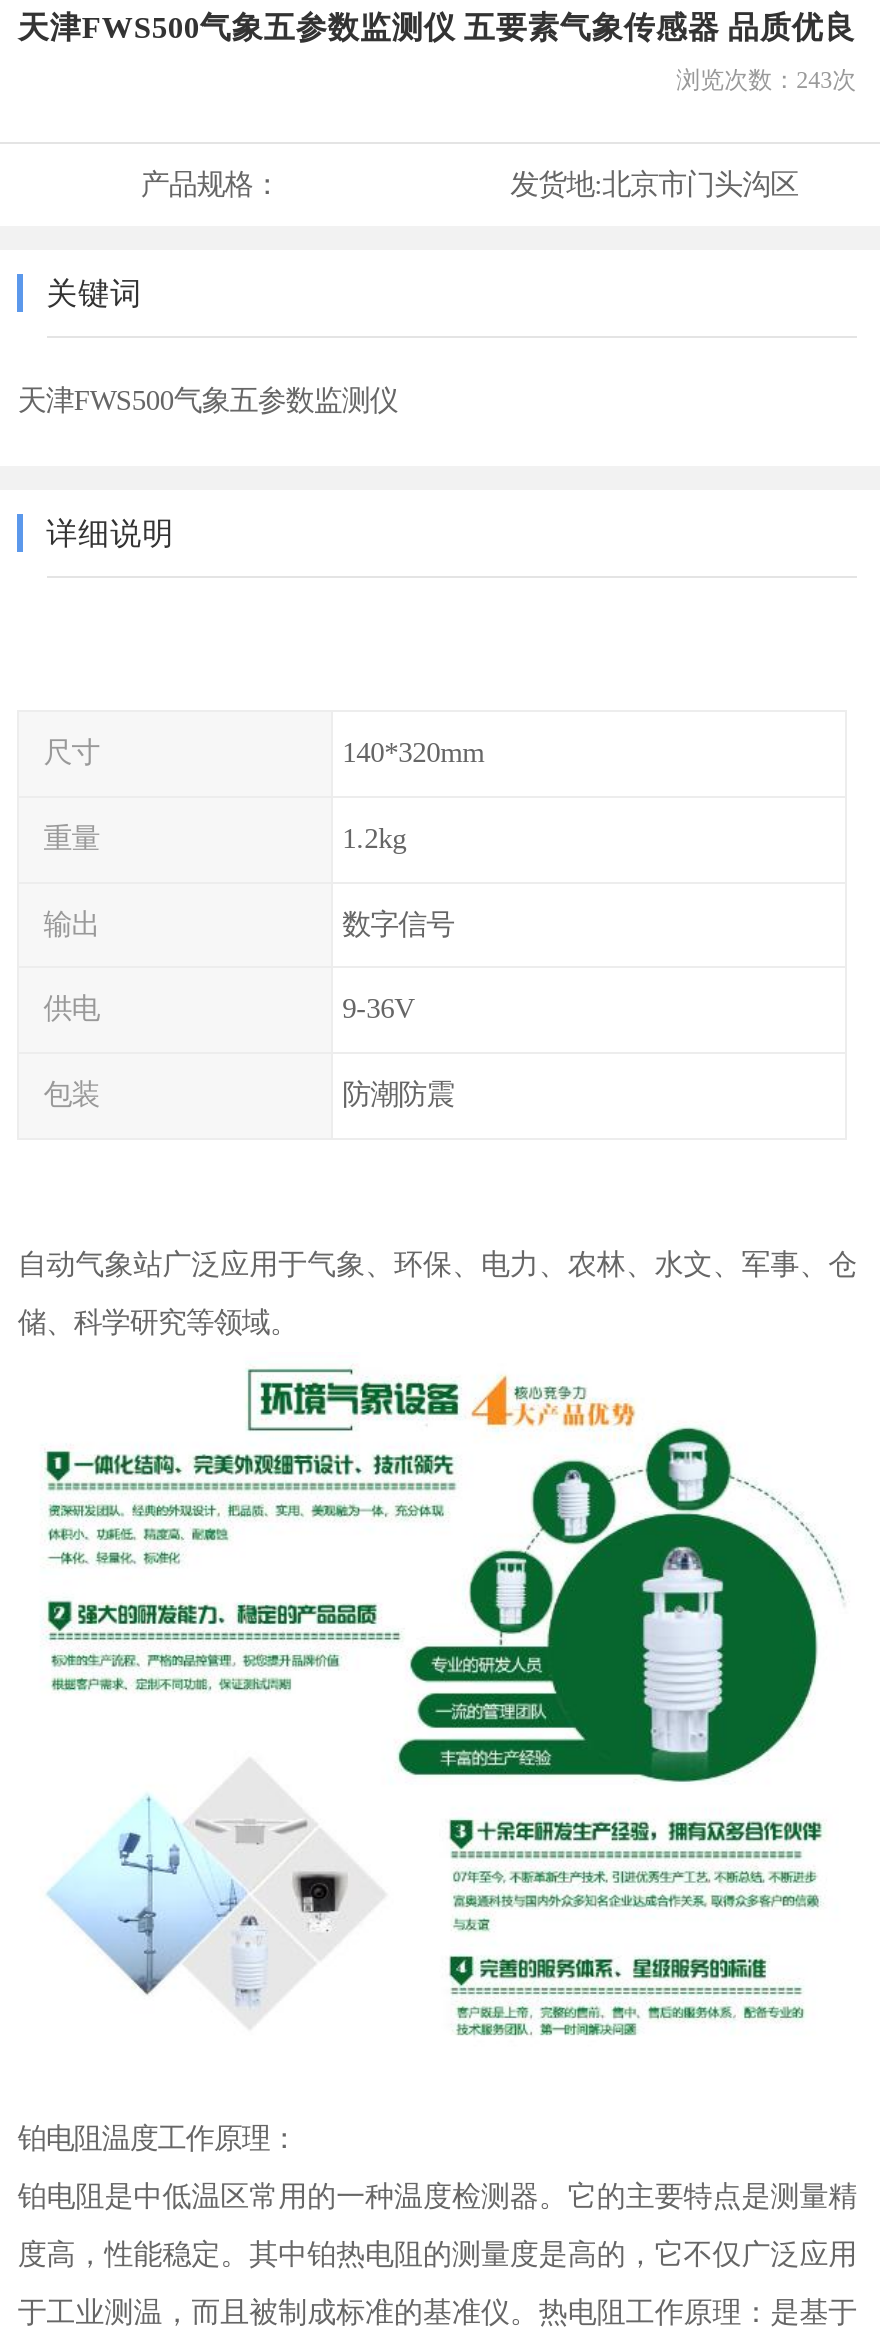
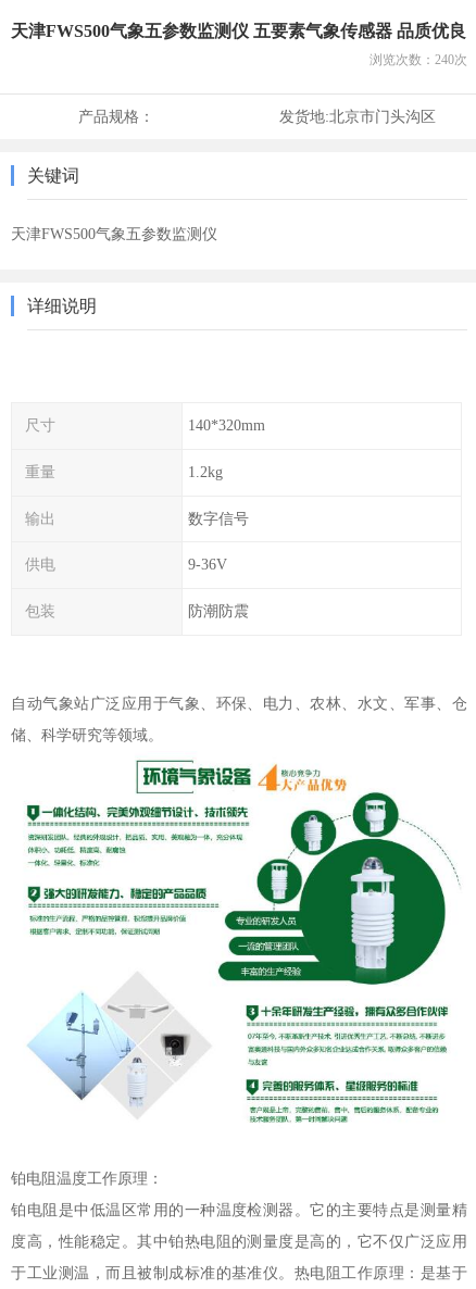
- 浏览次数：243次
+ 浏览次数：240次
